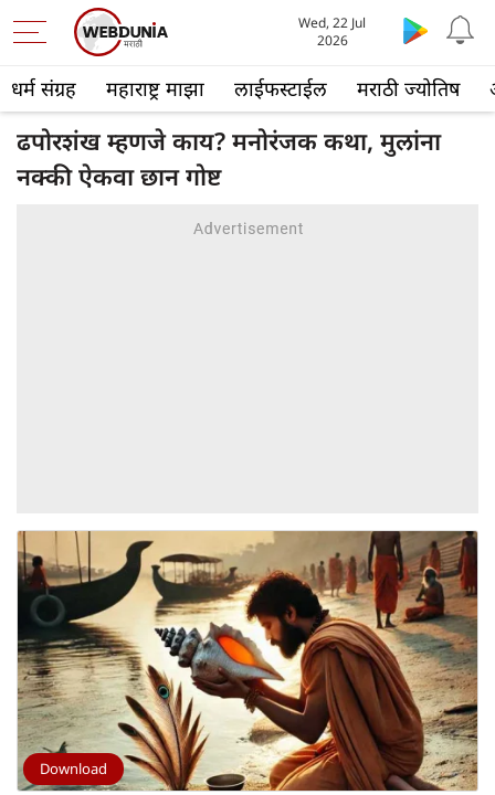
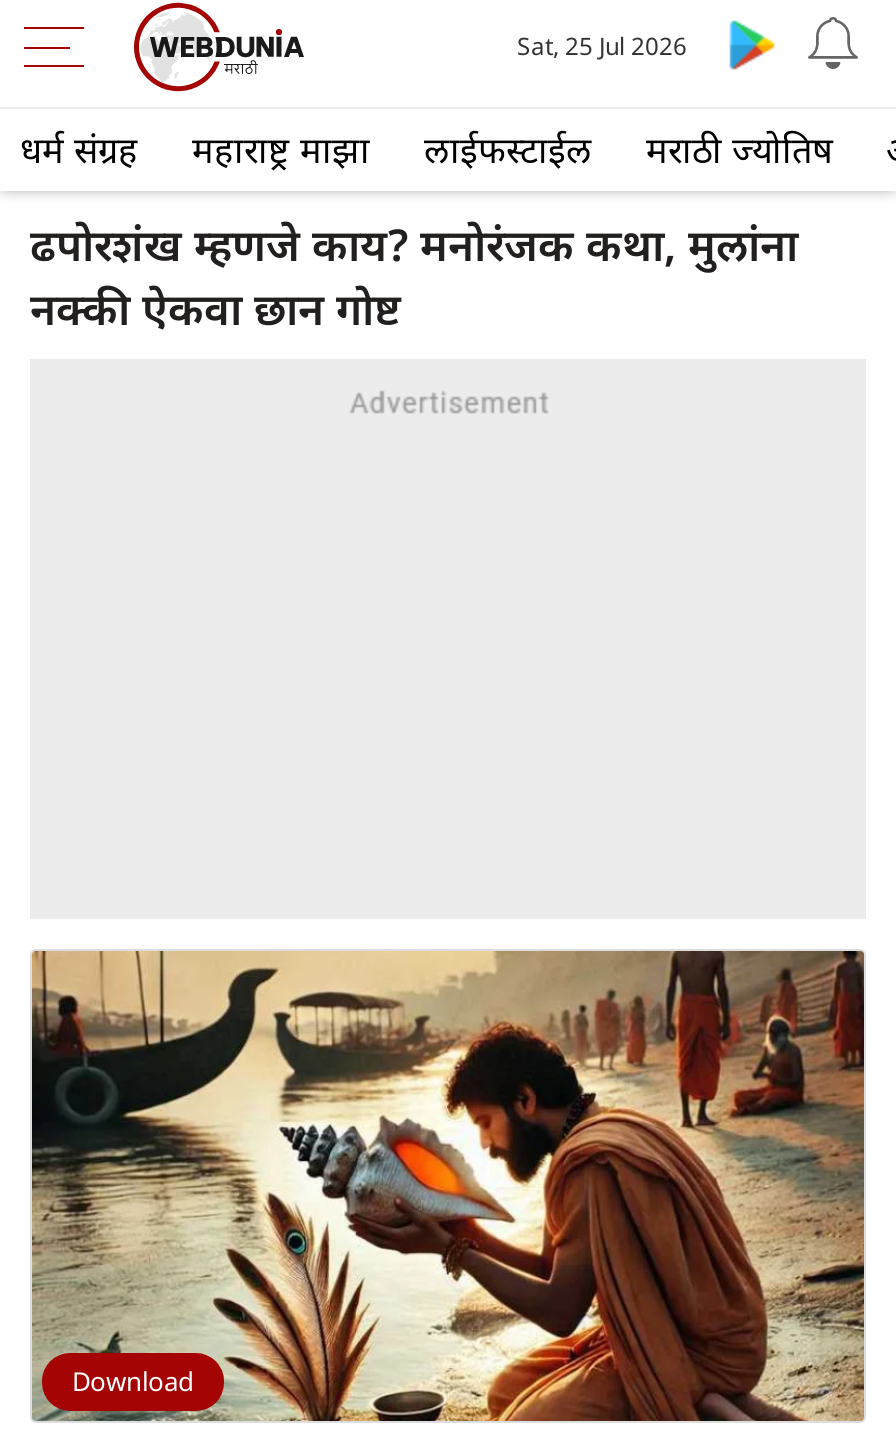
- Wed, 22 Jul
- 2026
+ Sat, 25 Jul 2026
